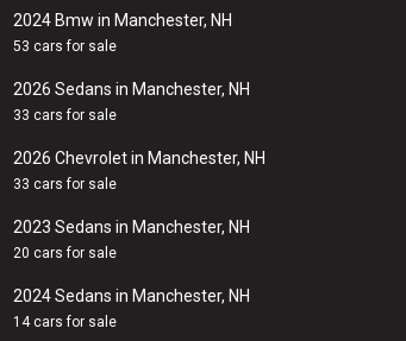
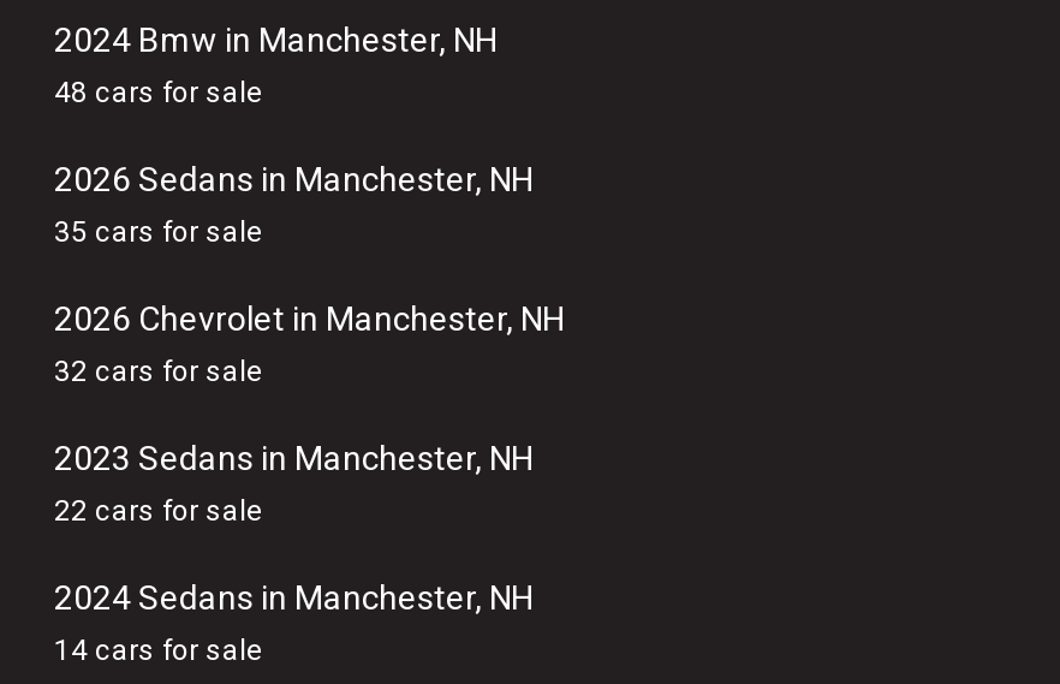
- 53 cars for sale
+ 48 cars for sale

- 33 cars for sale
+ 35 cars for sale

- 33 cars for sale
+ 32 cars for sale

- 20 cars for sale
+ 22 cars for sale
